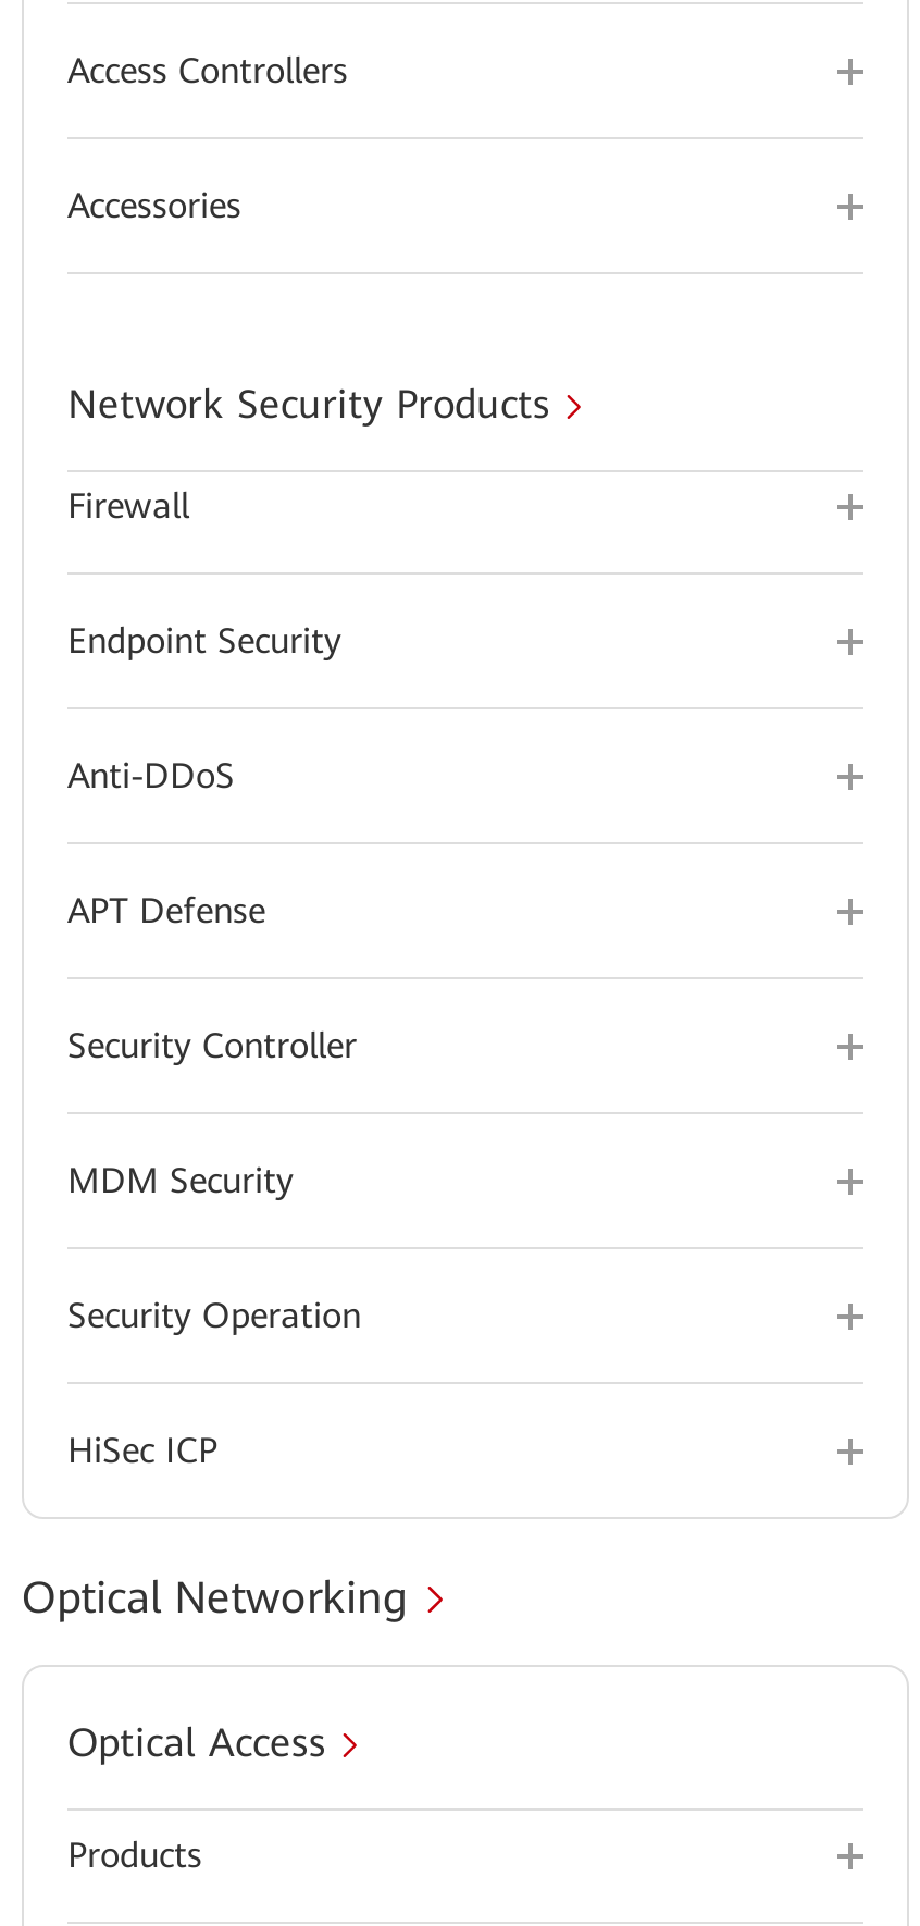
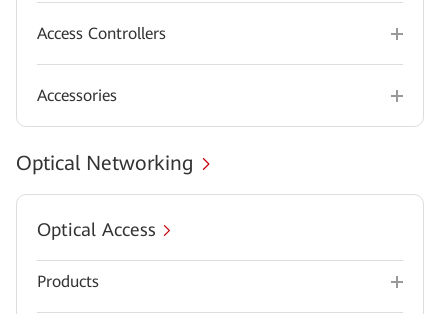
- Network Security Products
- Firewall
- Endpoint Security
- Anti-DDoS
- APT Defense
- Security Controller
- MDM Security
- Security Operation
- HiSec ICP
